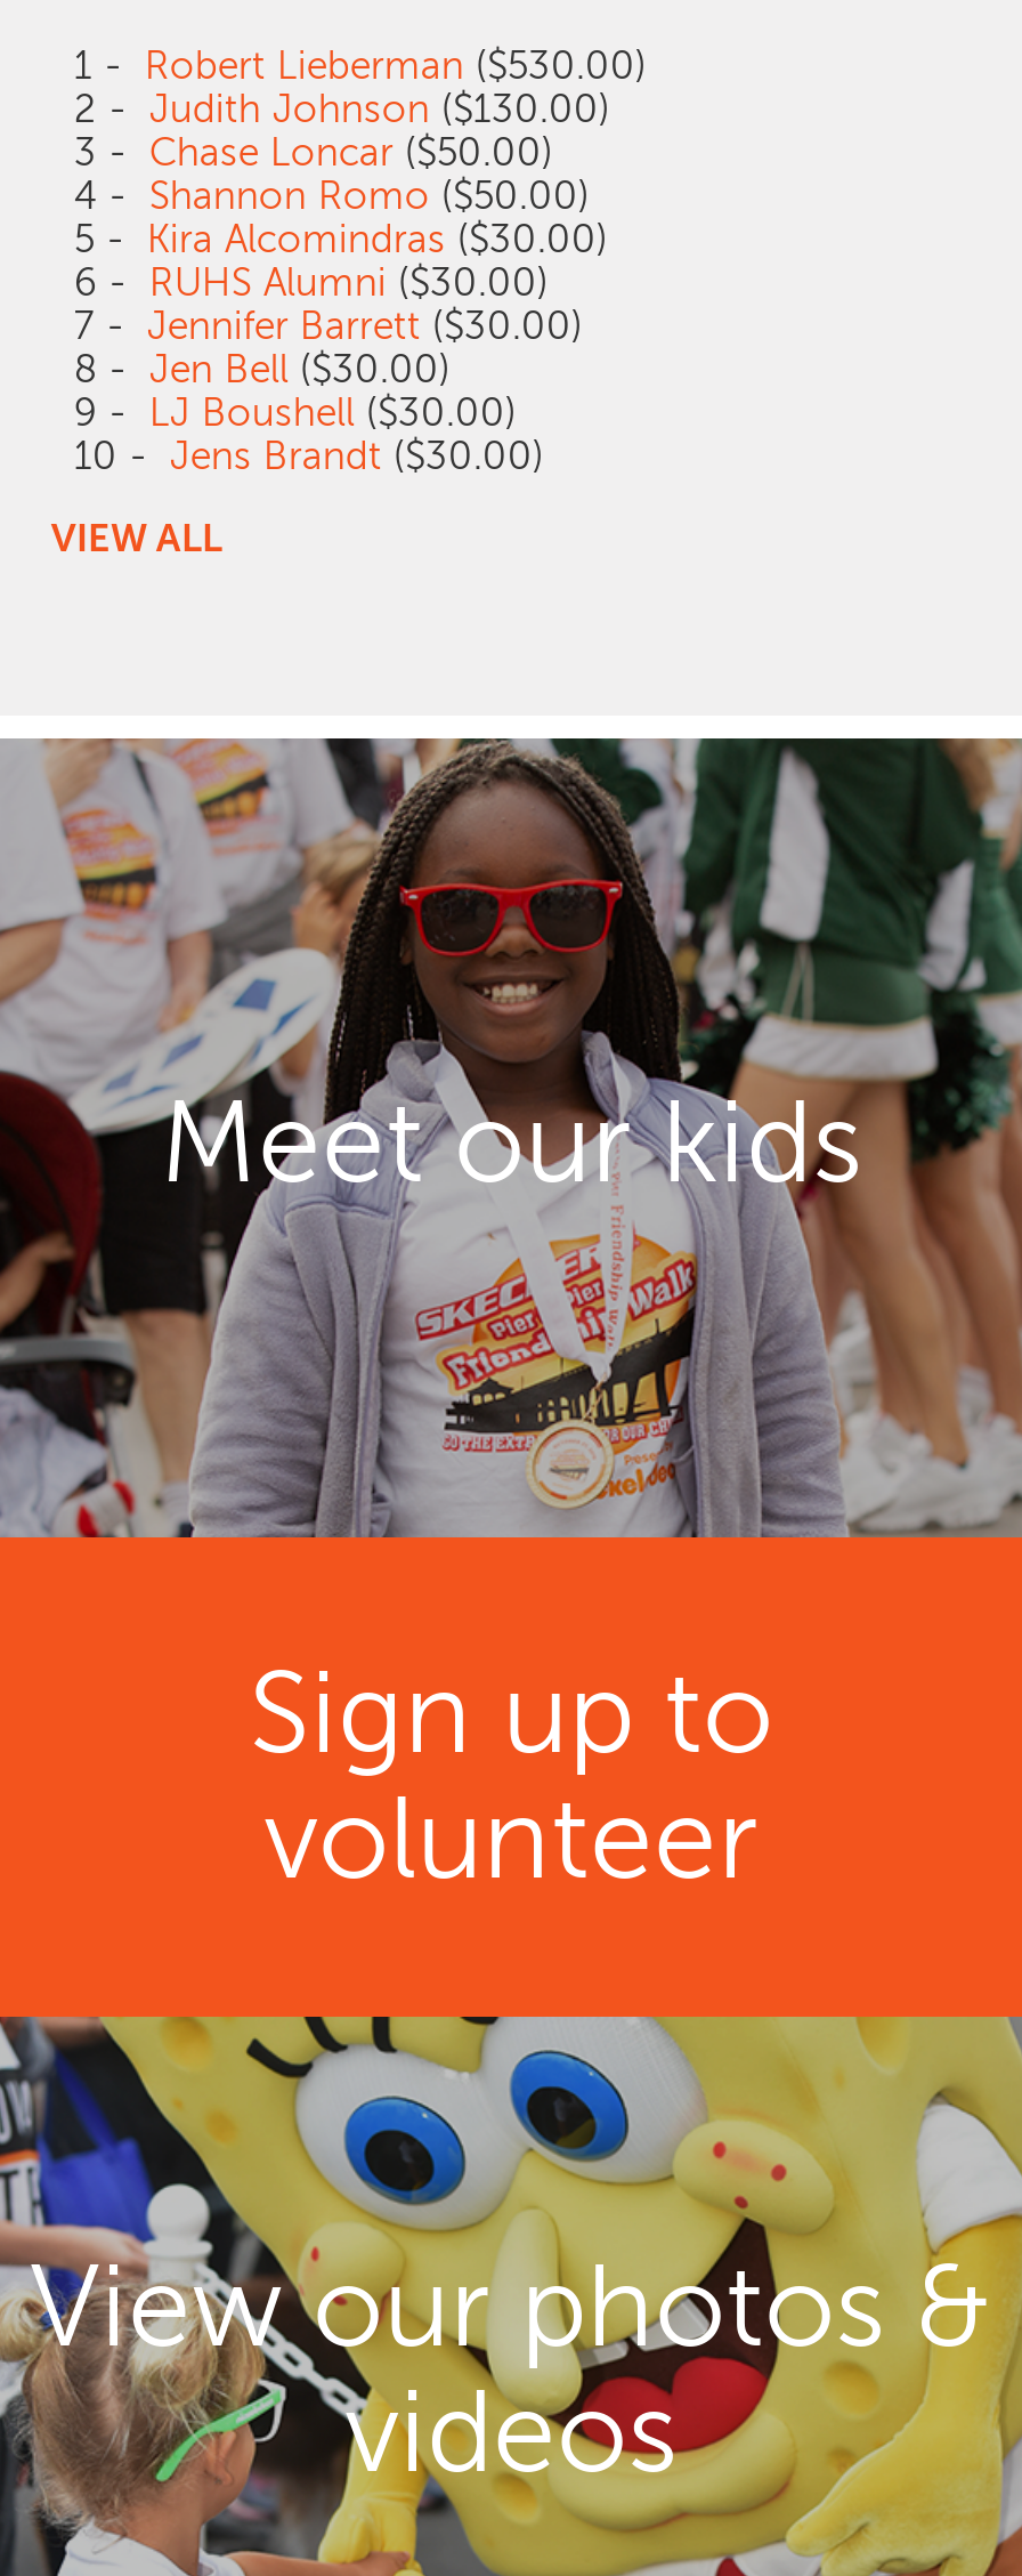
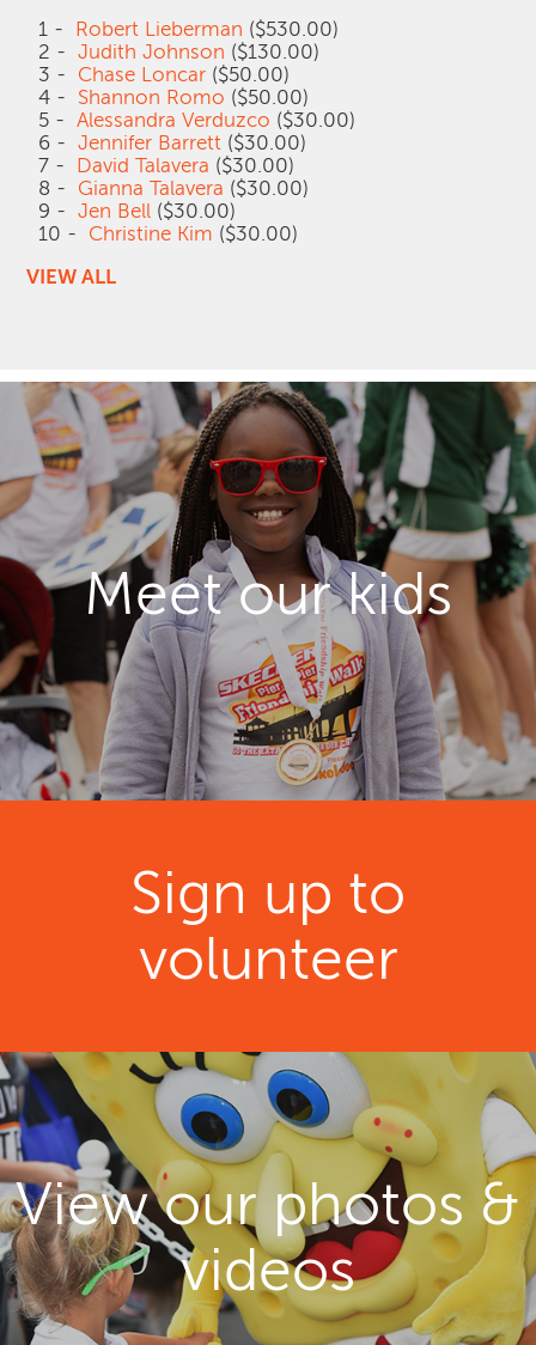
- 5 - Kira Alcomindras ($30.00)
- 6 - RUHS Alumni ($30.00)
- 7 - Jennifer Barrett ($30.00)
- 8 - Jen Bell ($30.00)
- 9 - LJ Boushell ($30.00)
- 10 - Jens Brandt ($30.00)
+ 5 - Alessandra Verduzco ($30.00)
+ 6 - Jennifer Barrett ($30.00)
+ 7 - David Talavera ($30.00)
+ 8 - Gianna Talavera ($30.00)
+ 9 - Jen Bell ($30.00)
+ 10 - Christine Kim ($30.00)
